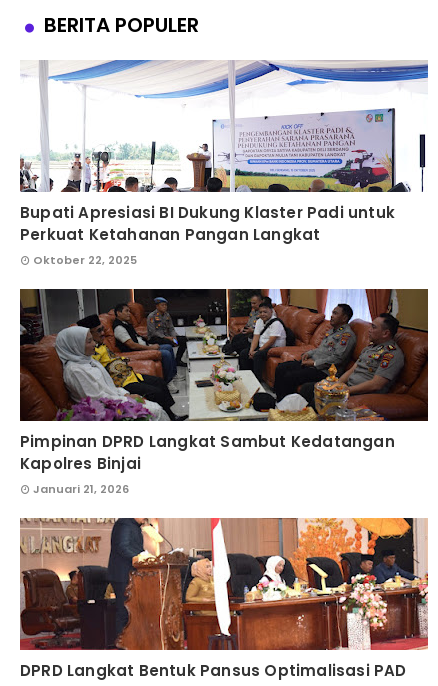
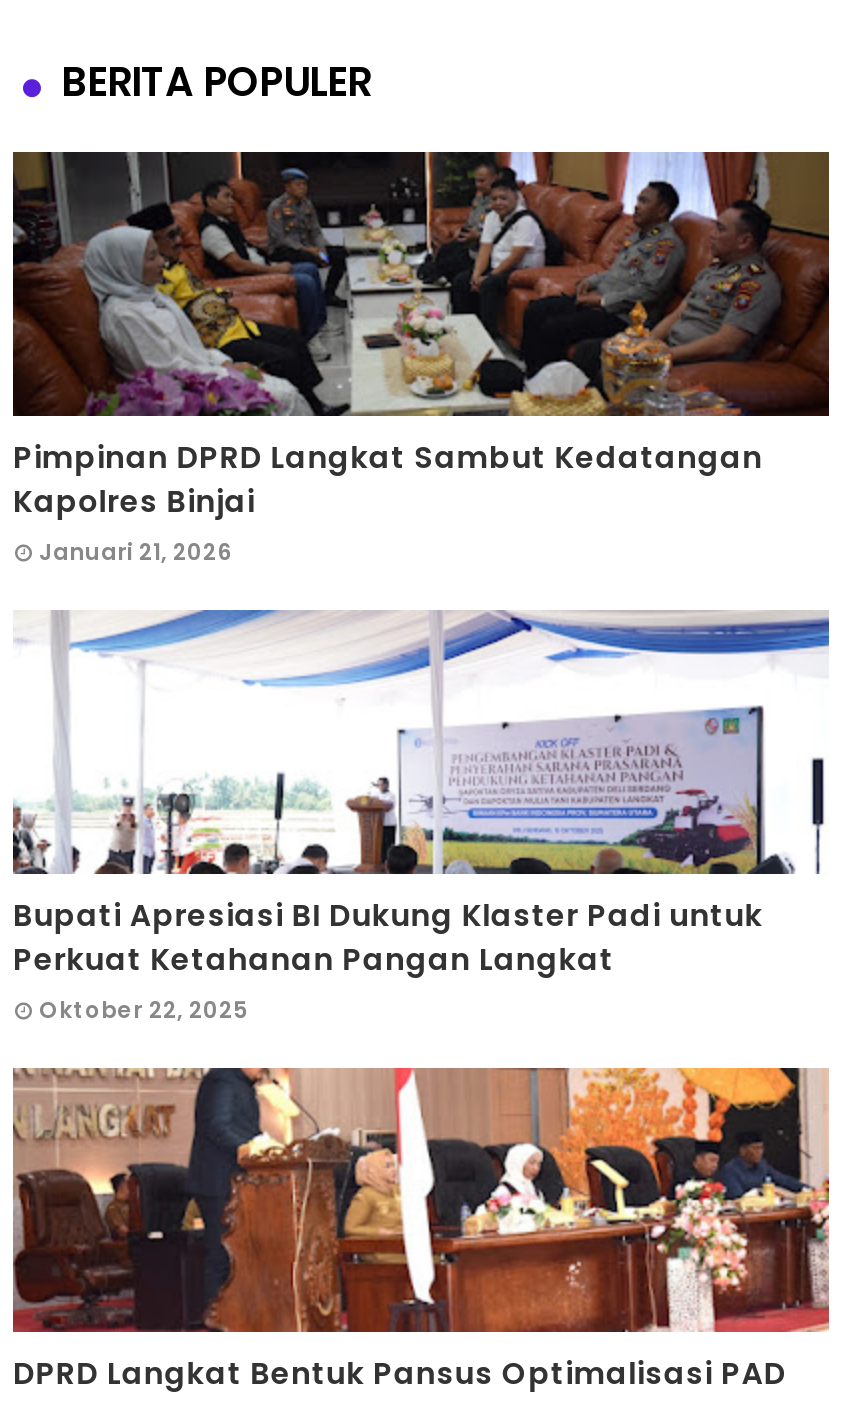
moved down: [image] | Bupati Apresiasi BI Dukung Klaster Padi untuk | Perkuat Ketahanan Pangan Langkat | Oktober 22, 2025

moved up: [image] | Pimpinan DPRD Langkat Sambut Kedatangan | Kapolres Binjai | Januari 21, 2026
